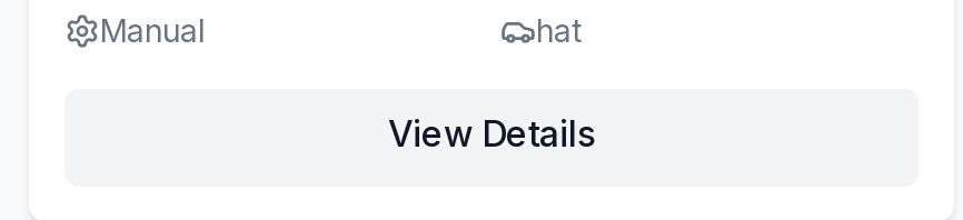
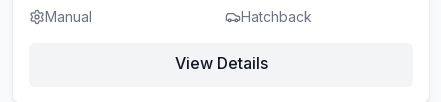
- hat
+ Hatchback
